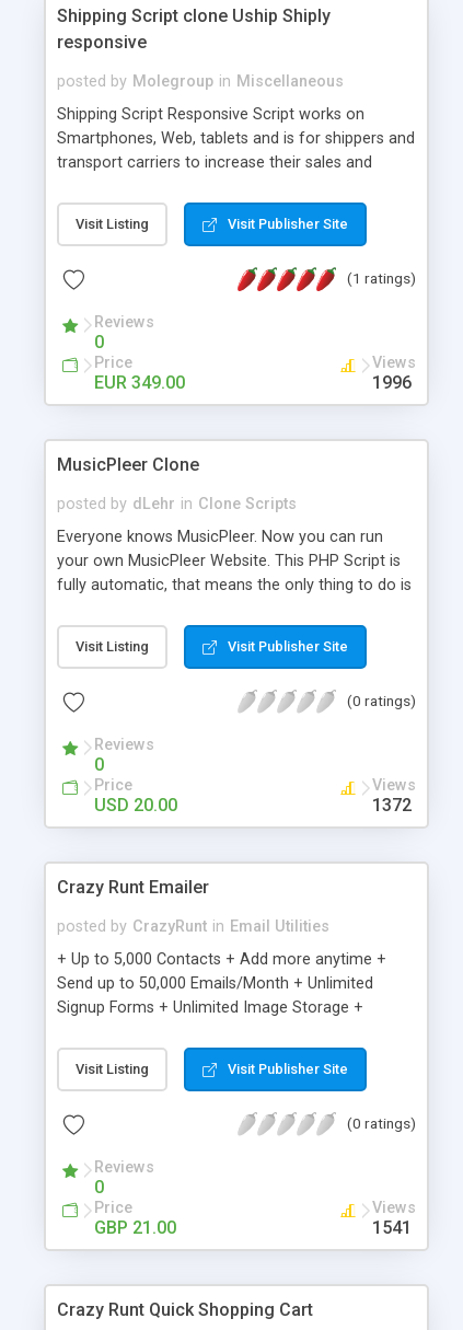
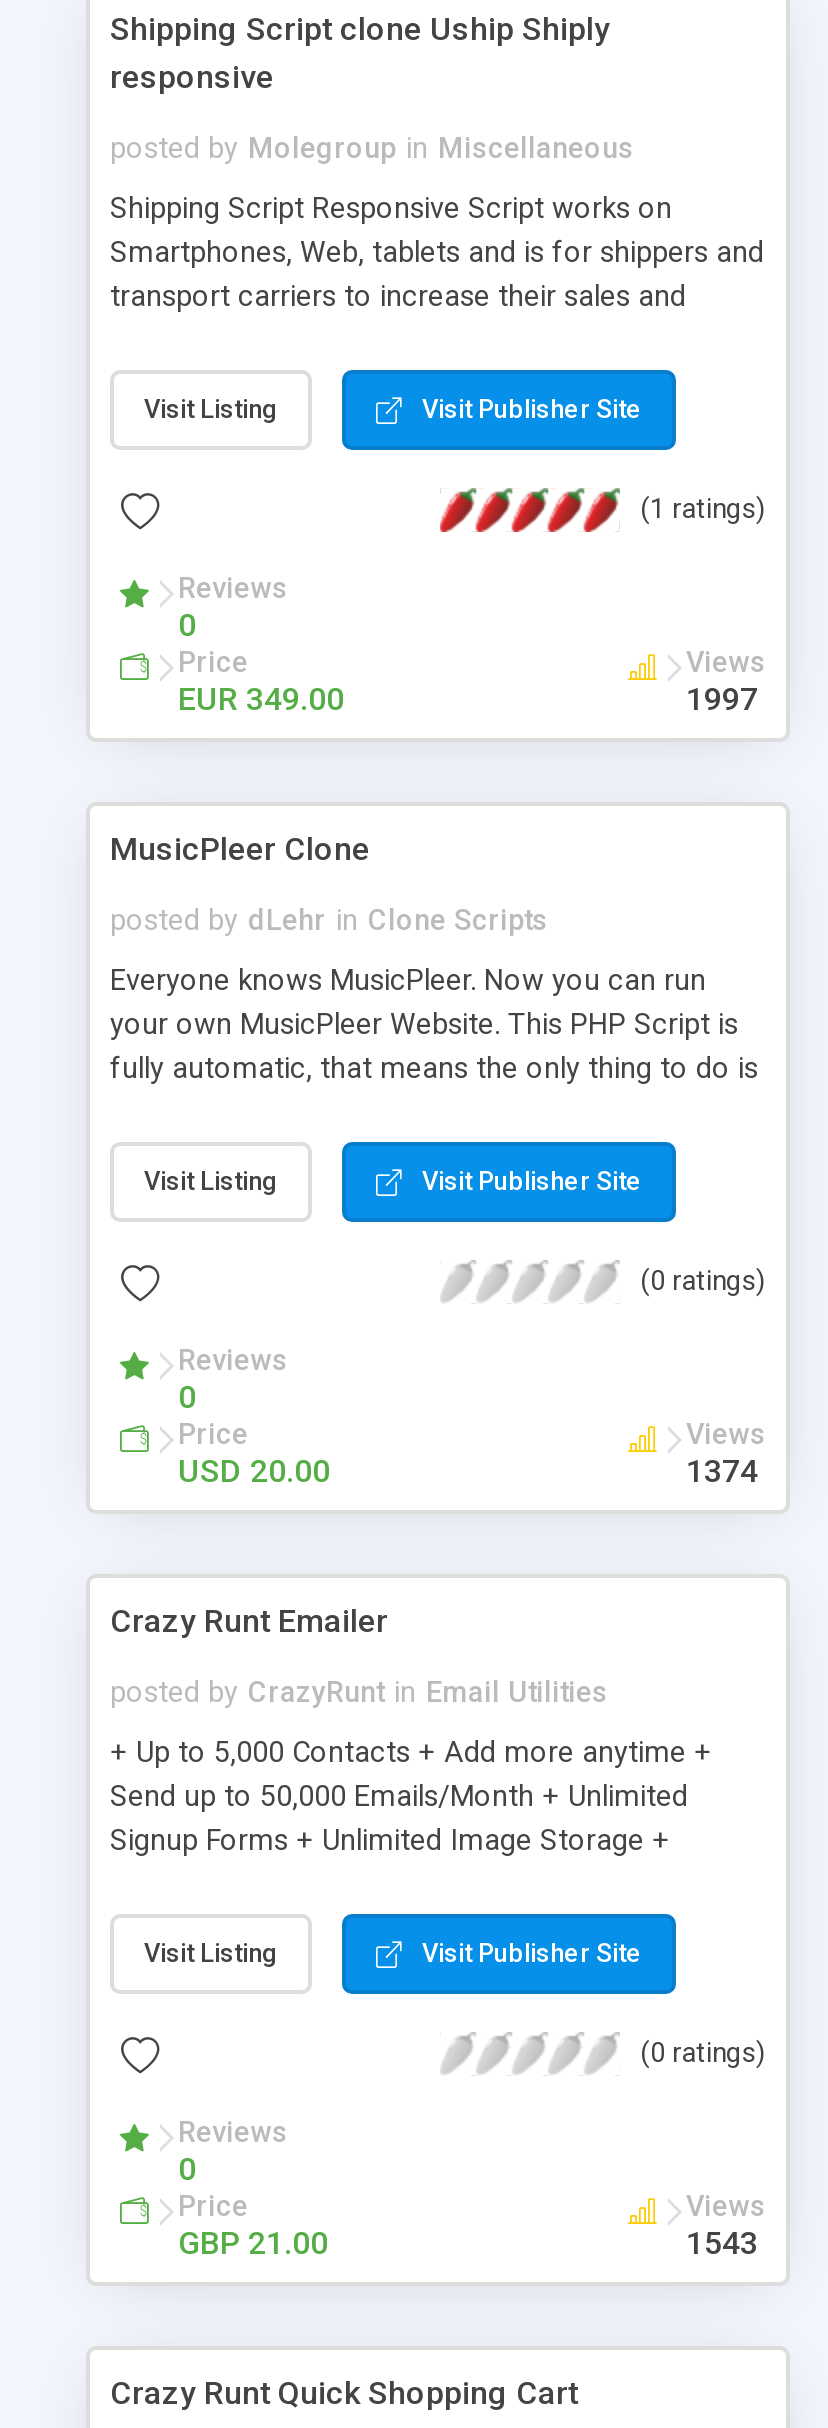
- 1996
+ 1997

- 1372
+ 1374

- 1541
+ 1543
